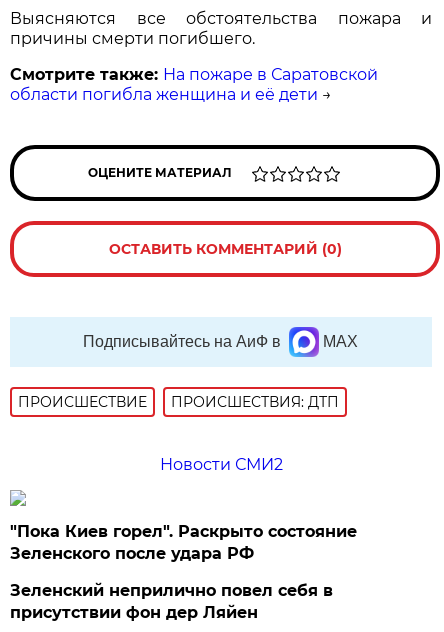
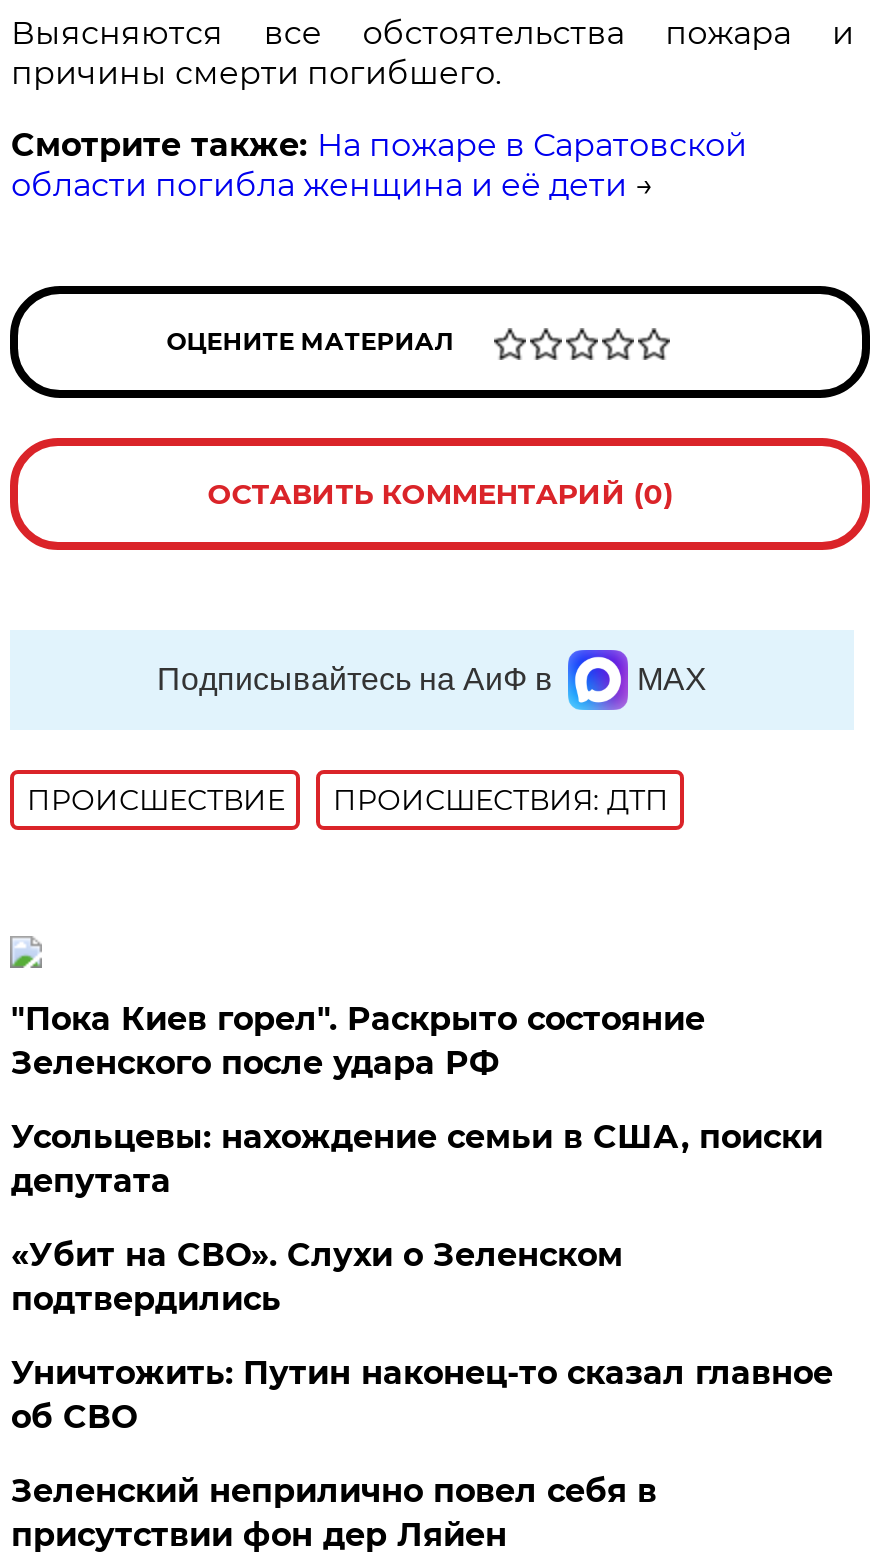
- Новости СМИ2

moved up: "Пока Киев горел". Раскрыто состояние | Зеленского после удара РФ

+ Усольцевы: нахождение семьи в США, поиски
+ депутата
+ «Убит на СВО». Слухи о Зеленском
+ подтвердились
+ Уничтожить: Путин наконец-то сказал главное
+ об СВО
